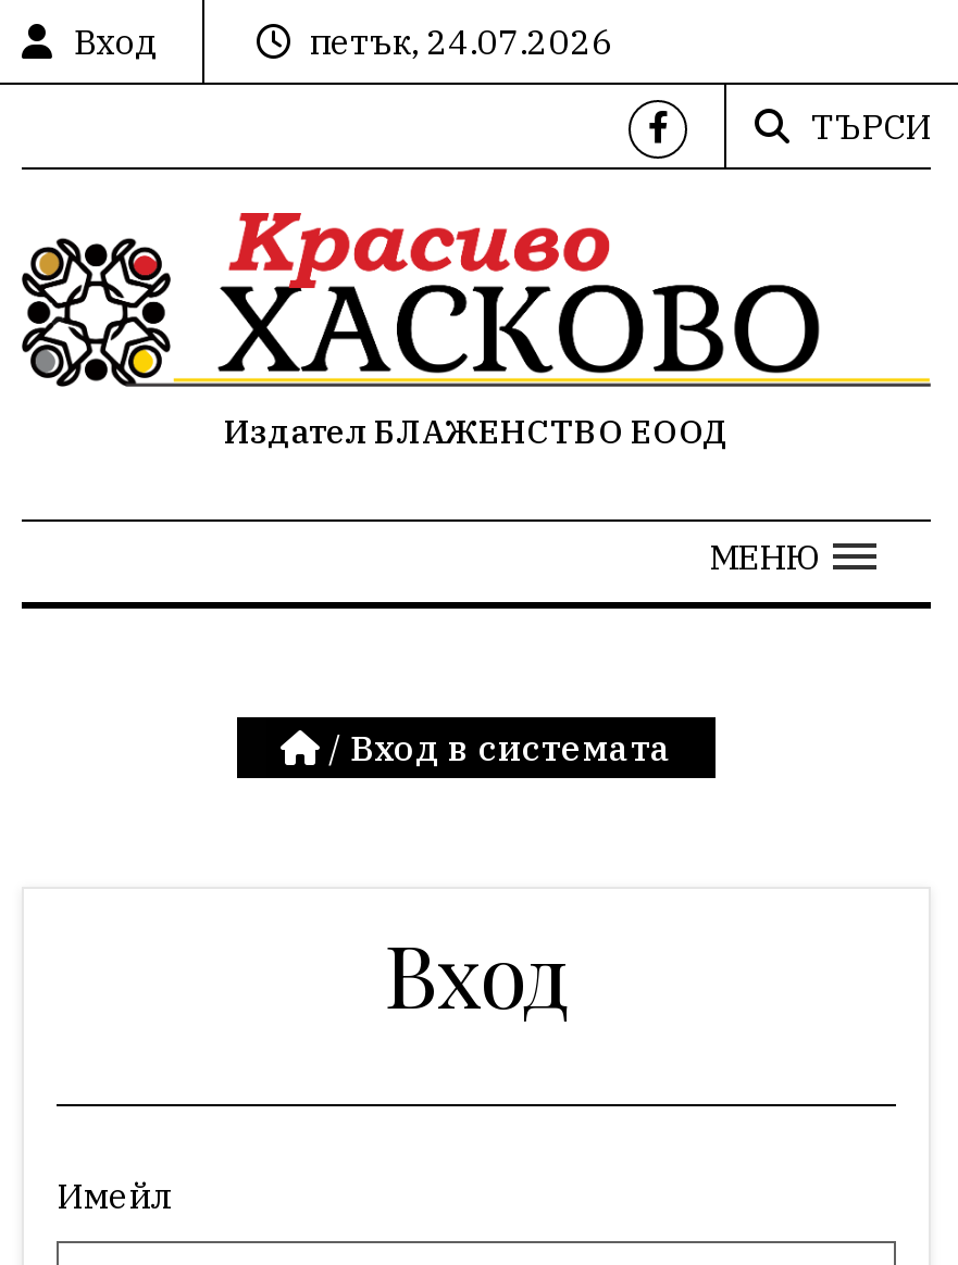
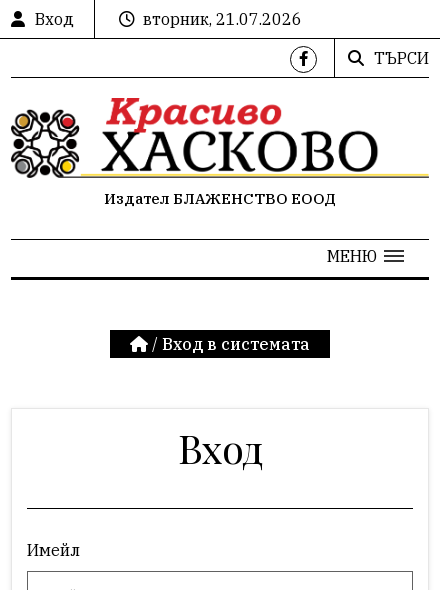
- петък, 24.07.2026
+ вторник, 21.07.2026
